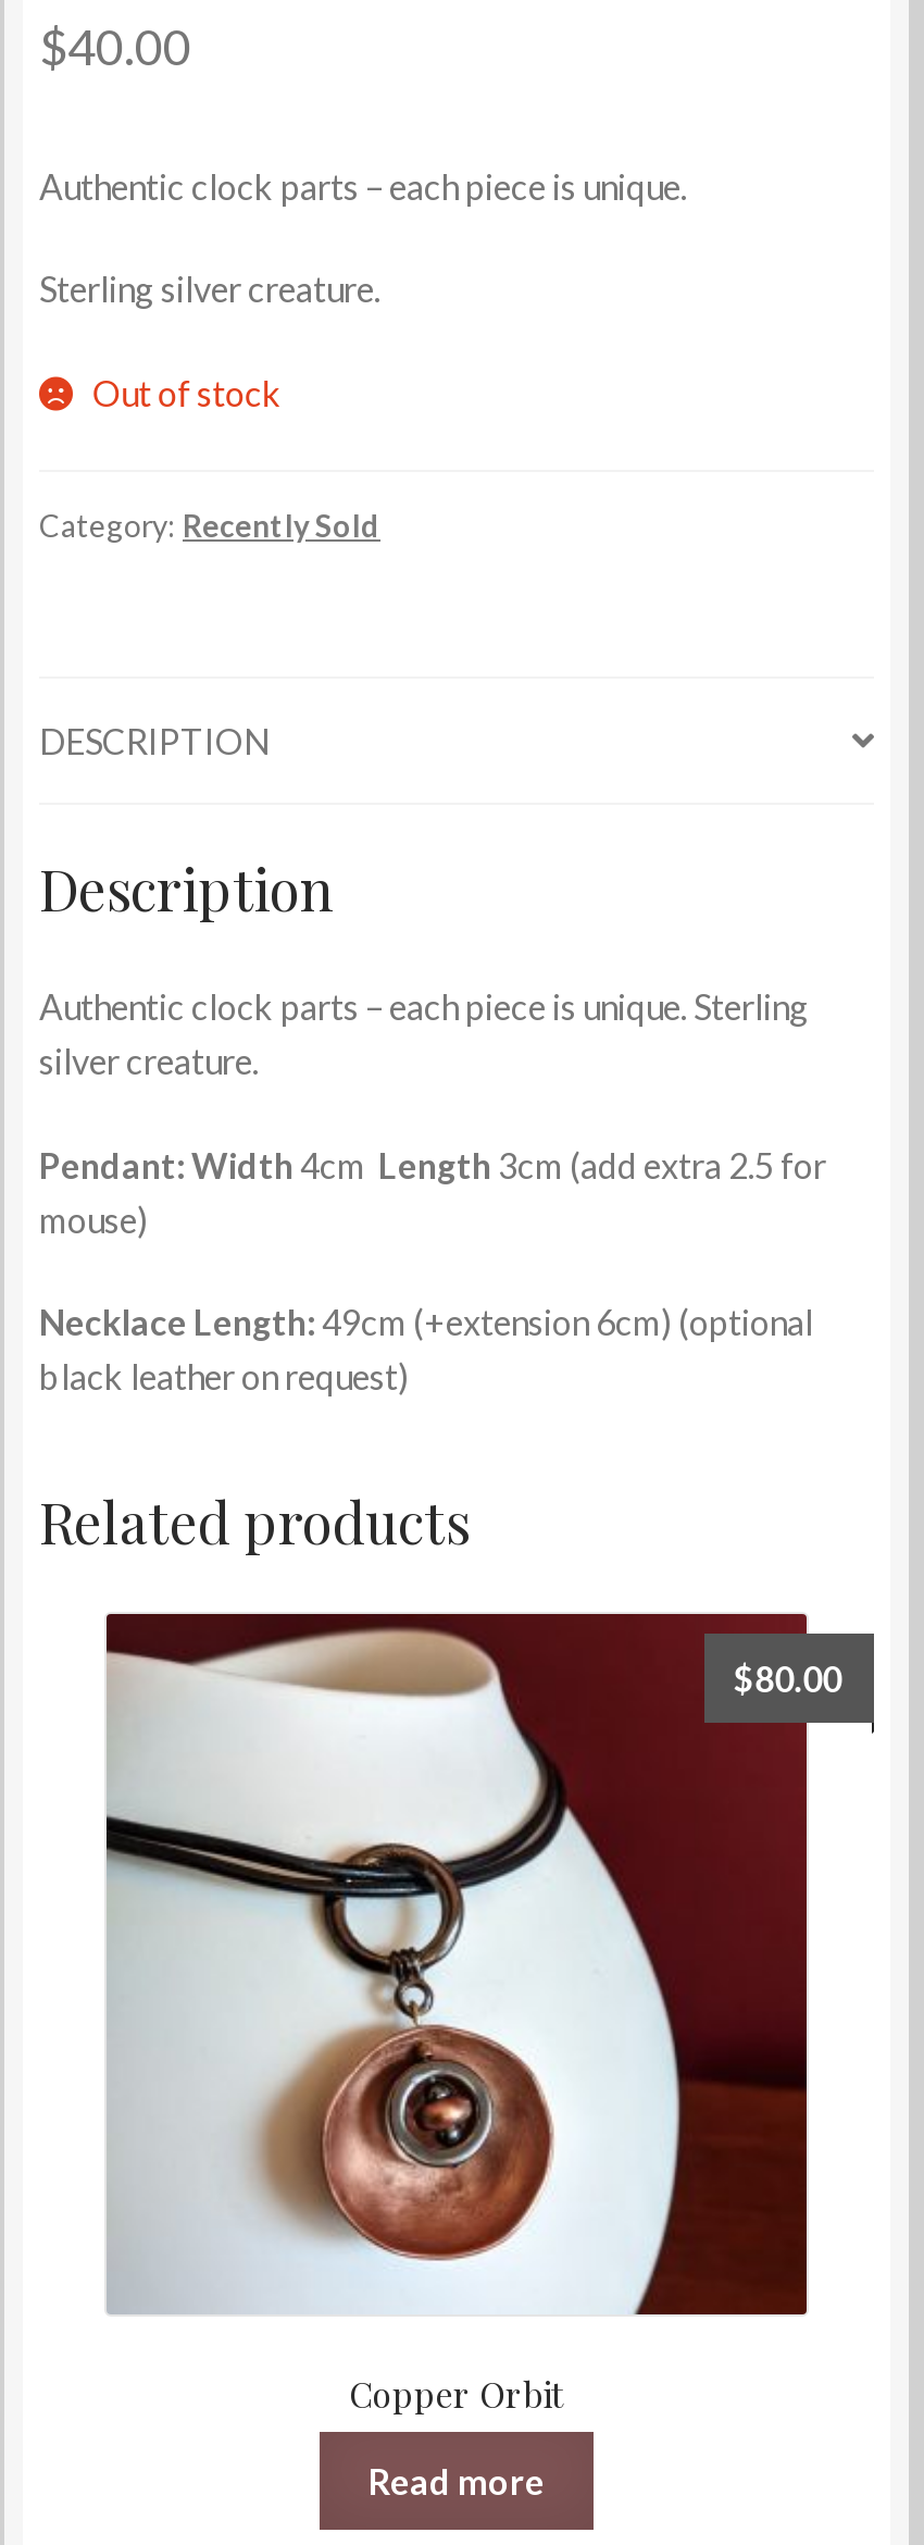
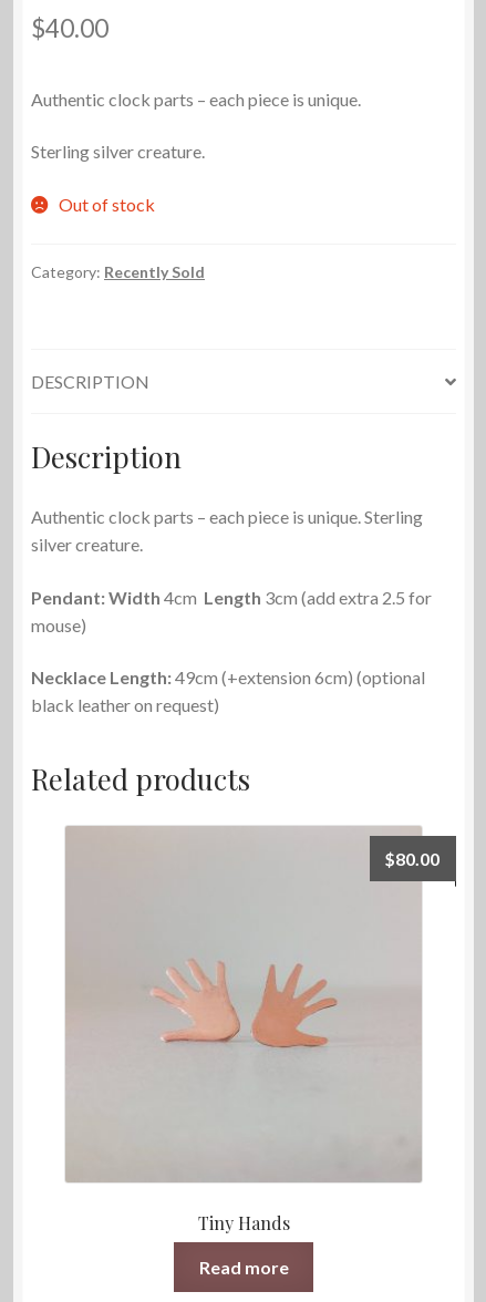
- [image]
- Copper Orbit
+ [image]
+ Tiny Hands
